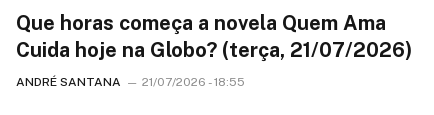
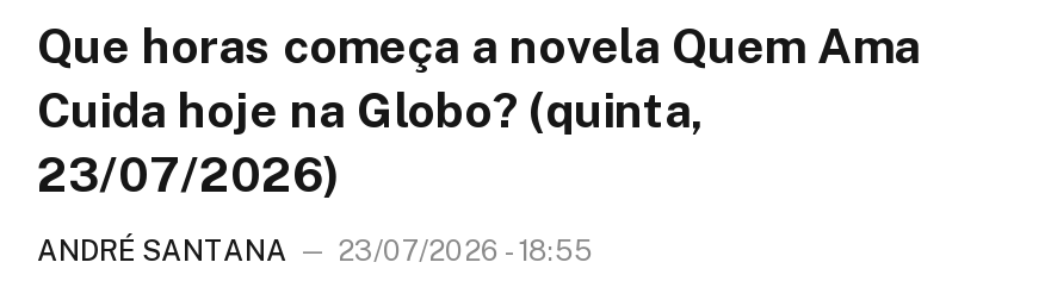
- Cuida hoje na Globo? (terça, 21/07/2026)
+ Cuida hoje na Globo? (quinta,
+ 23/07/2026)

- ANDRÉ SANTANA 21/07/2026 - 18:55
+ ANDRÉ SANTANA 23/07/2026 - 18:55
